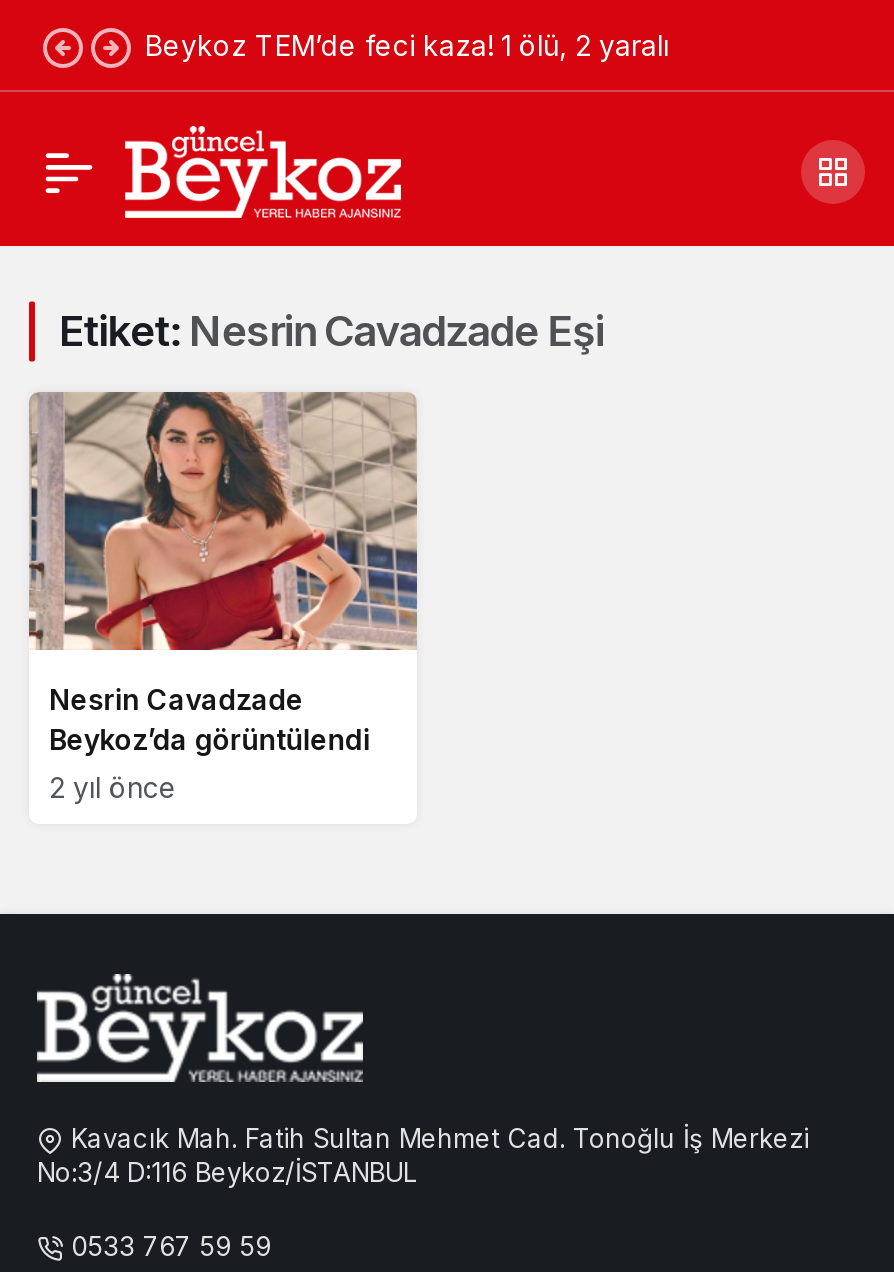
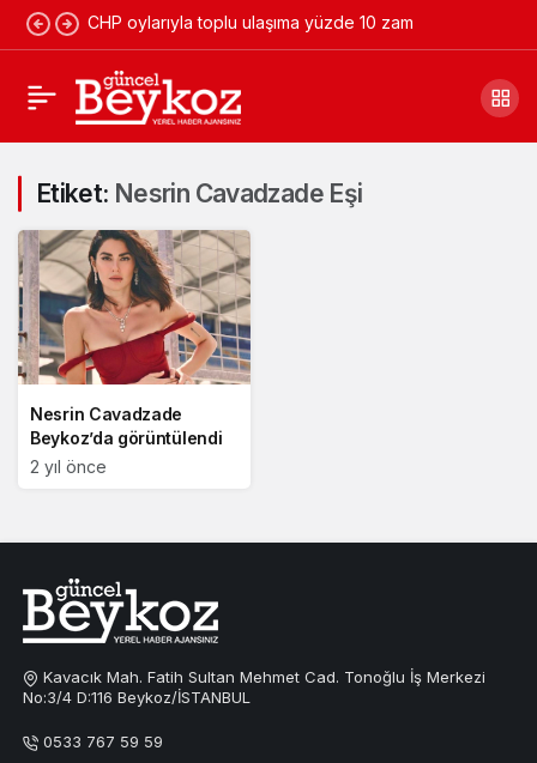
- Beykoz TEM’de feci kaza! 1 ölü, 2 yaralı
+ CHP oylarıyla toplu ulaşıma yüzde 10 zam
